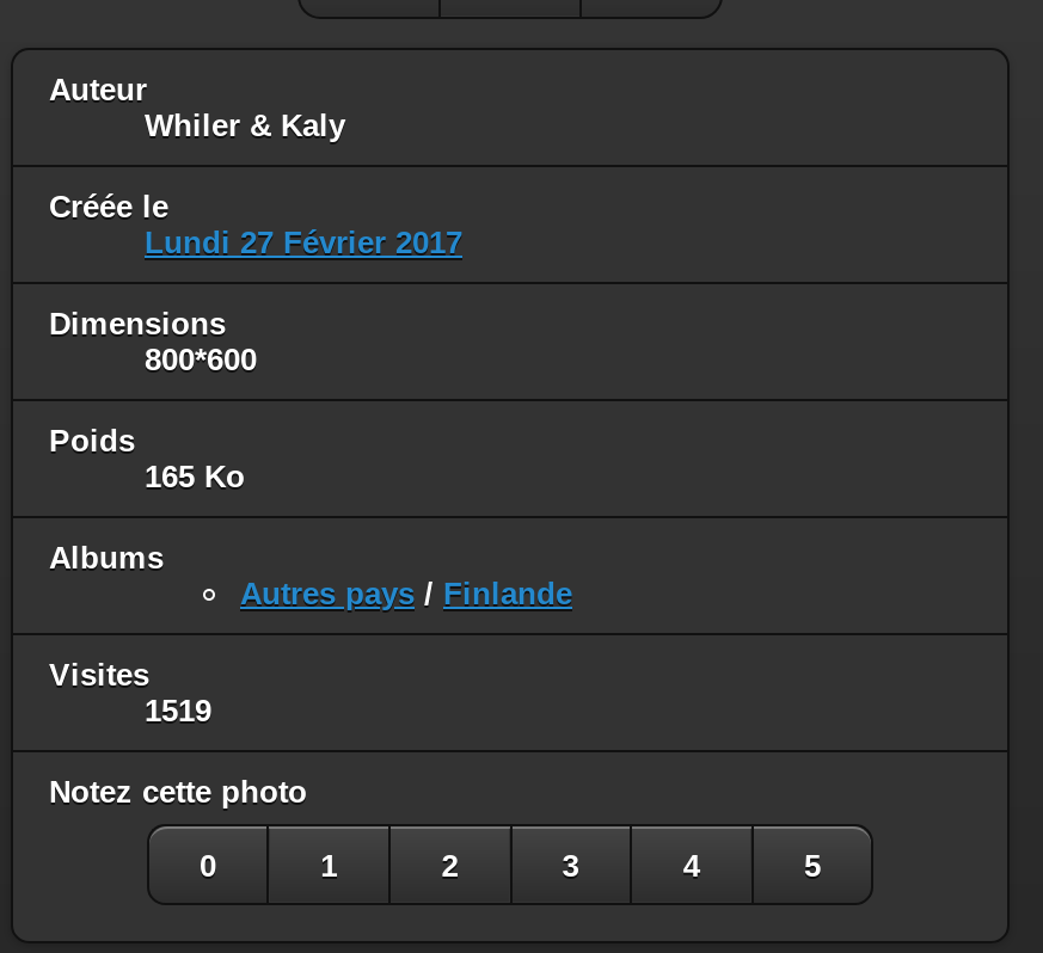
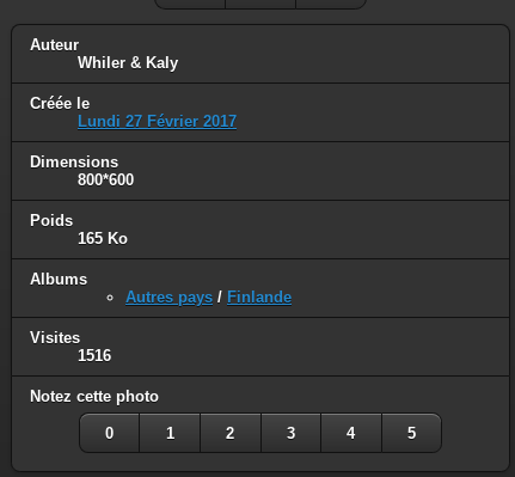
- 1519
+ 1516
